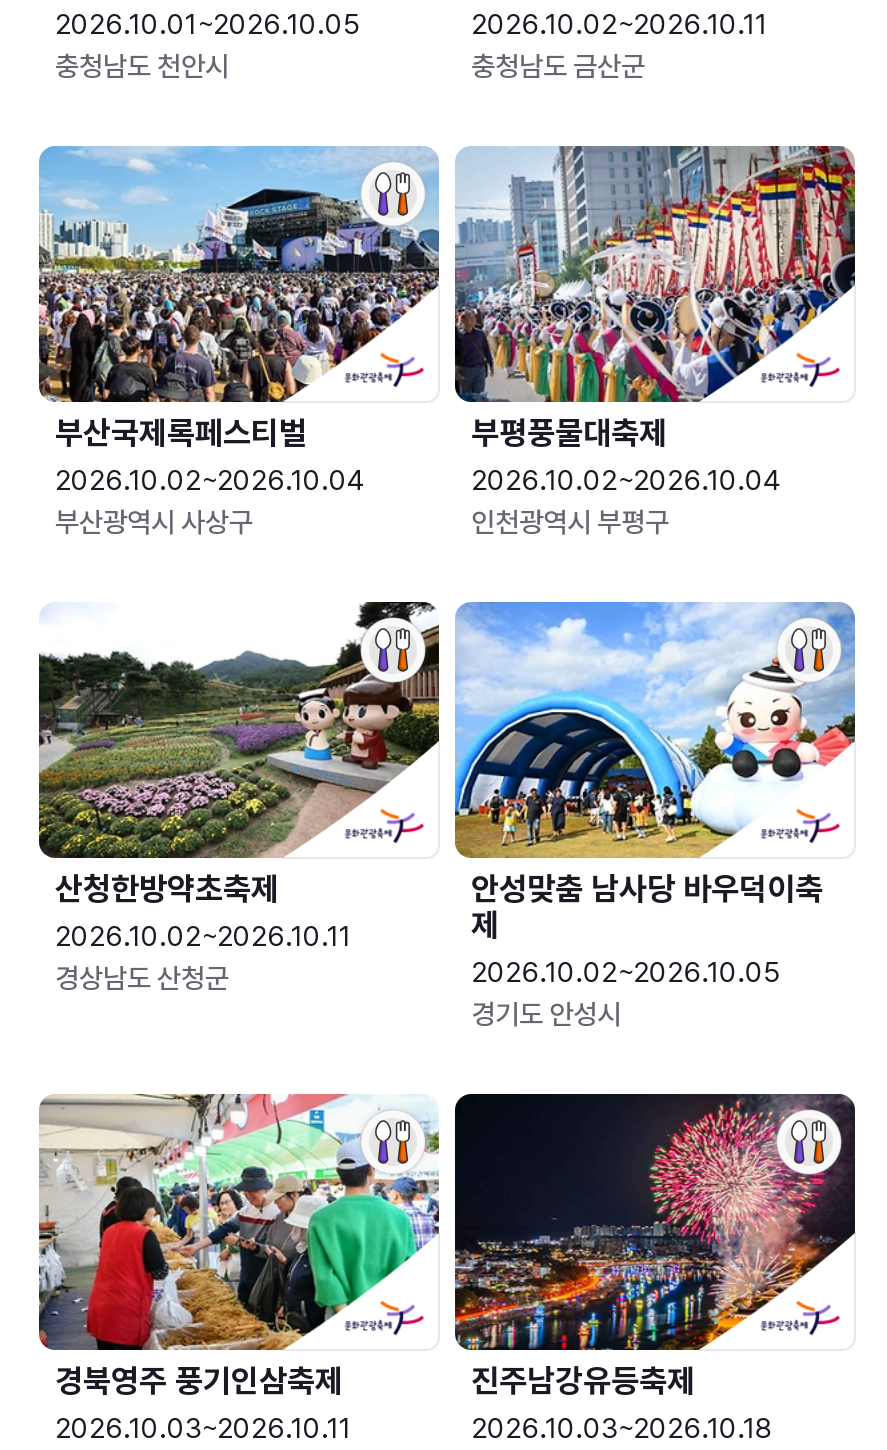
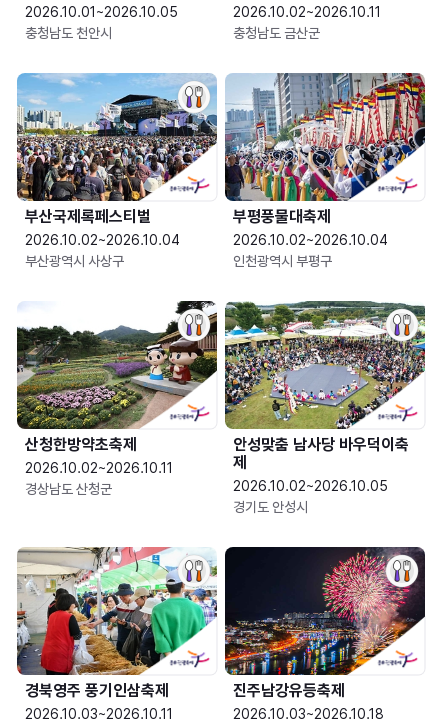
- [image]
+ [image]
